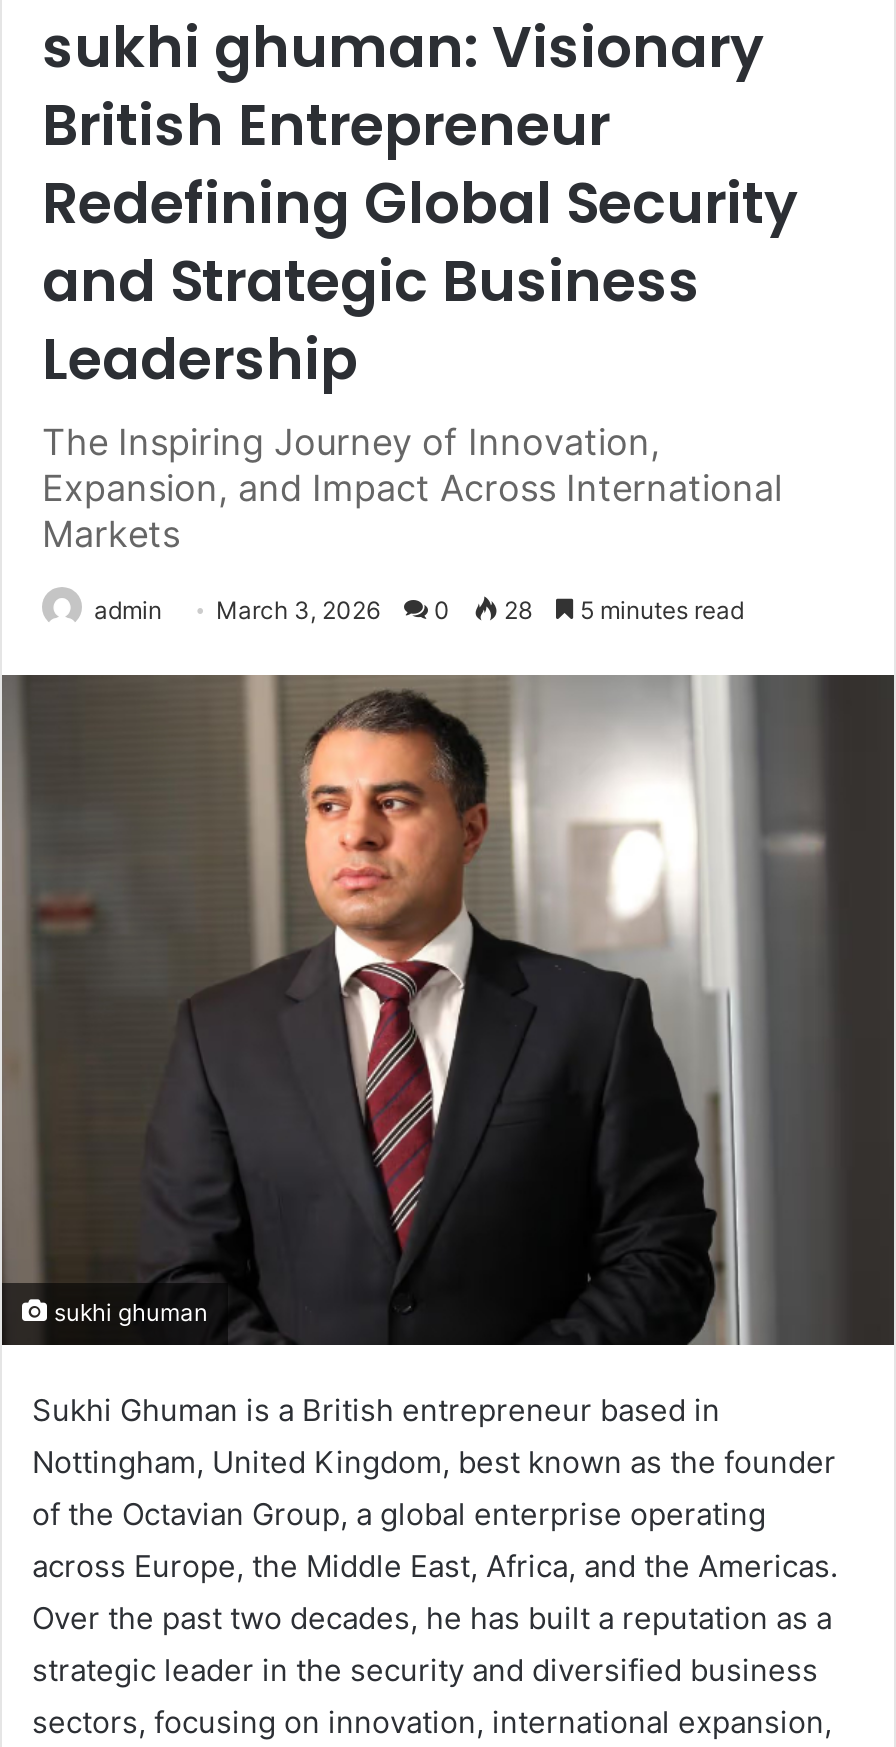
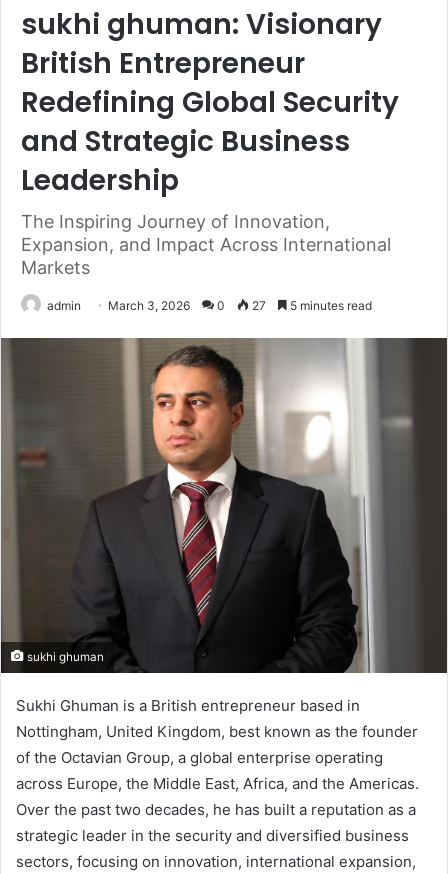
- admin March 3, 2026 0 28 5 minutes read
+ admin March 3, 2026 0 27 5 minutes read
